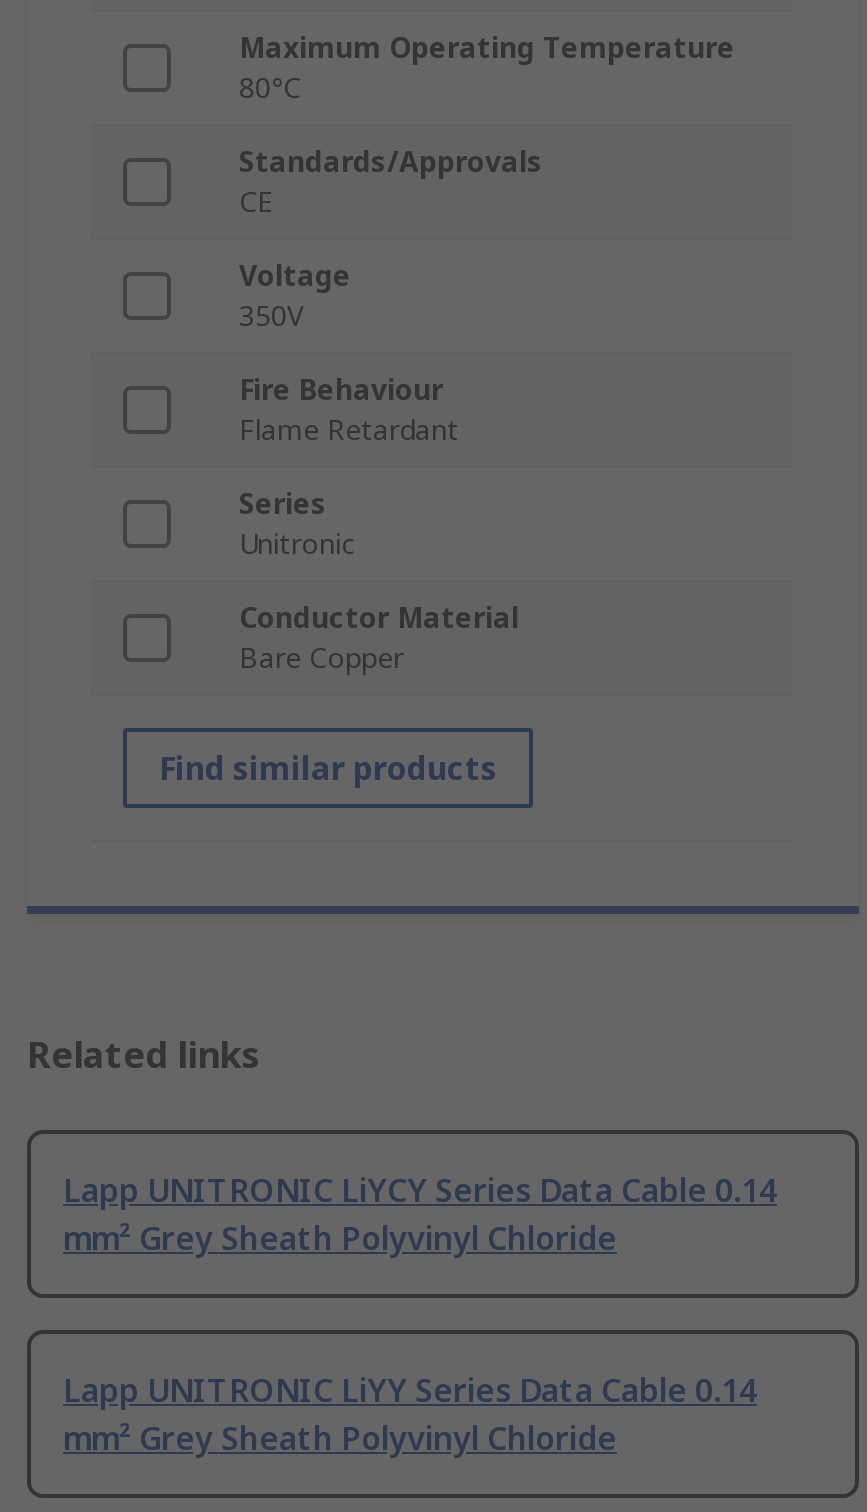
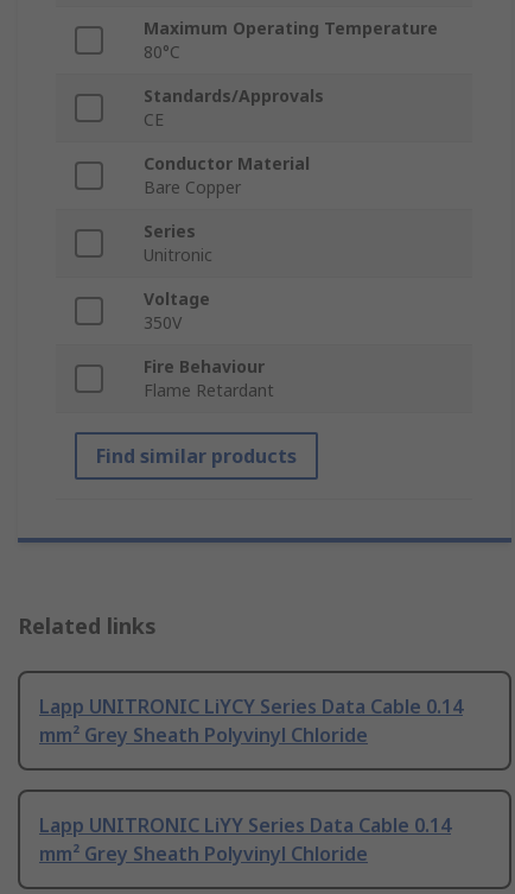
moved down: Voltage | 350V | Fire Behaviour | Flame Retardant

moved up: Conductor Material | Bare Copper | Series | Unitronic
